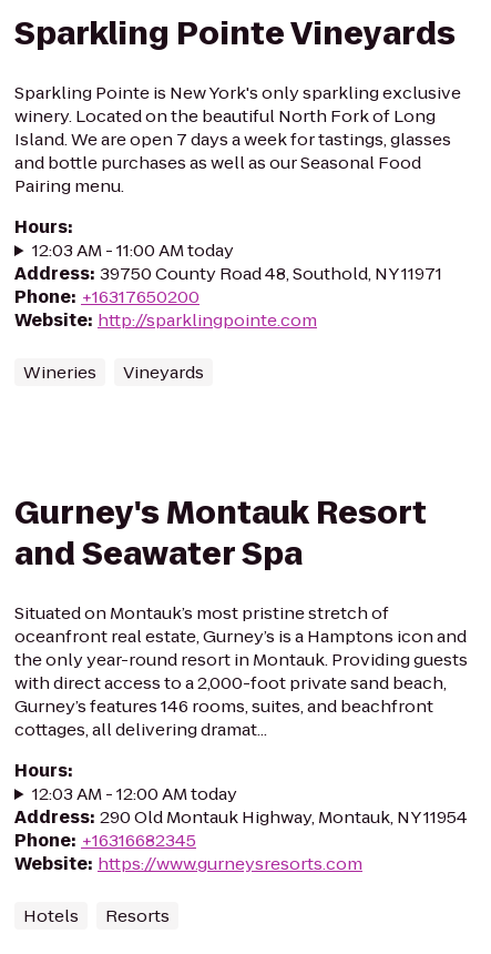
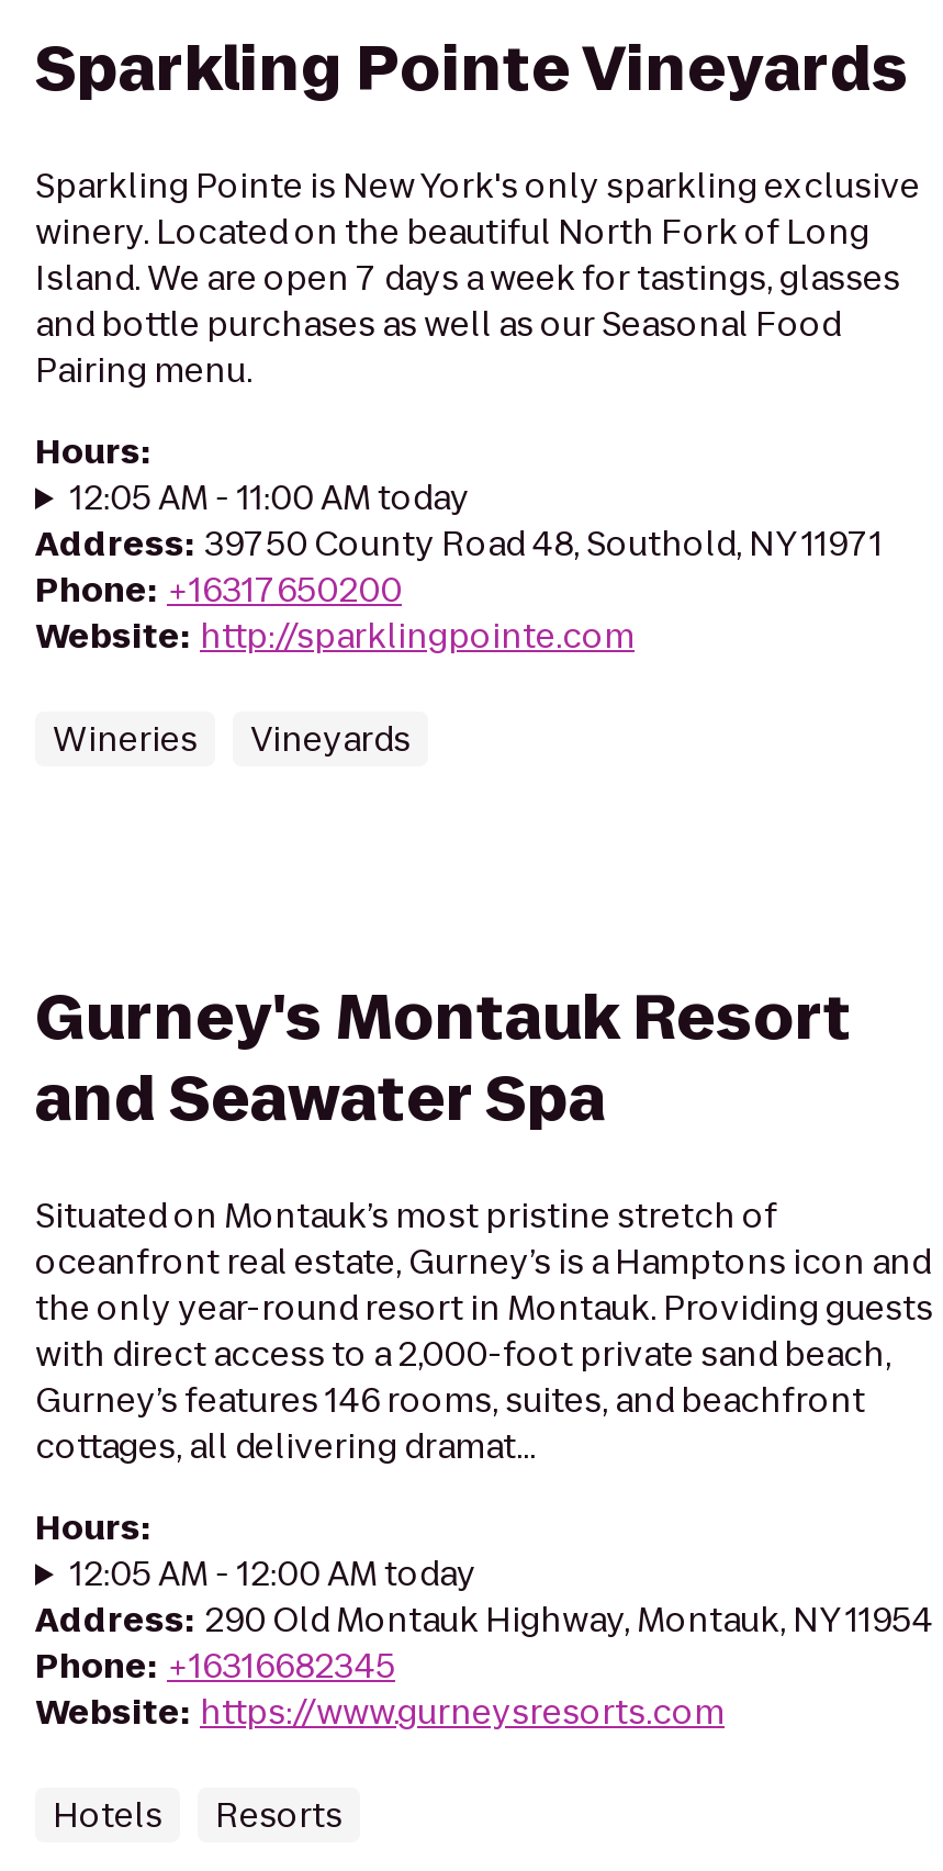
- 12:03 AM - 11:00 AM today
+ 12:05 AM - 11:00 AM today

- 12:03 AM - 12:00 AM today
+ 12:05 AM - 12:00 AM today
